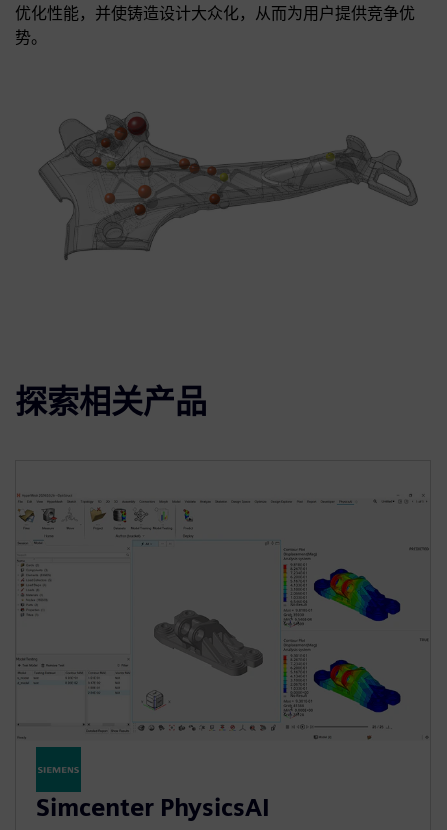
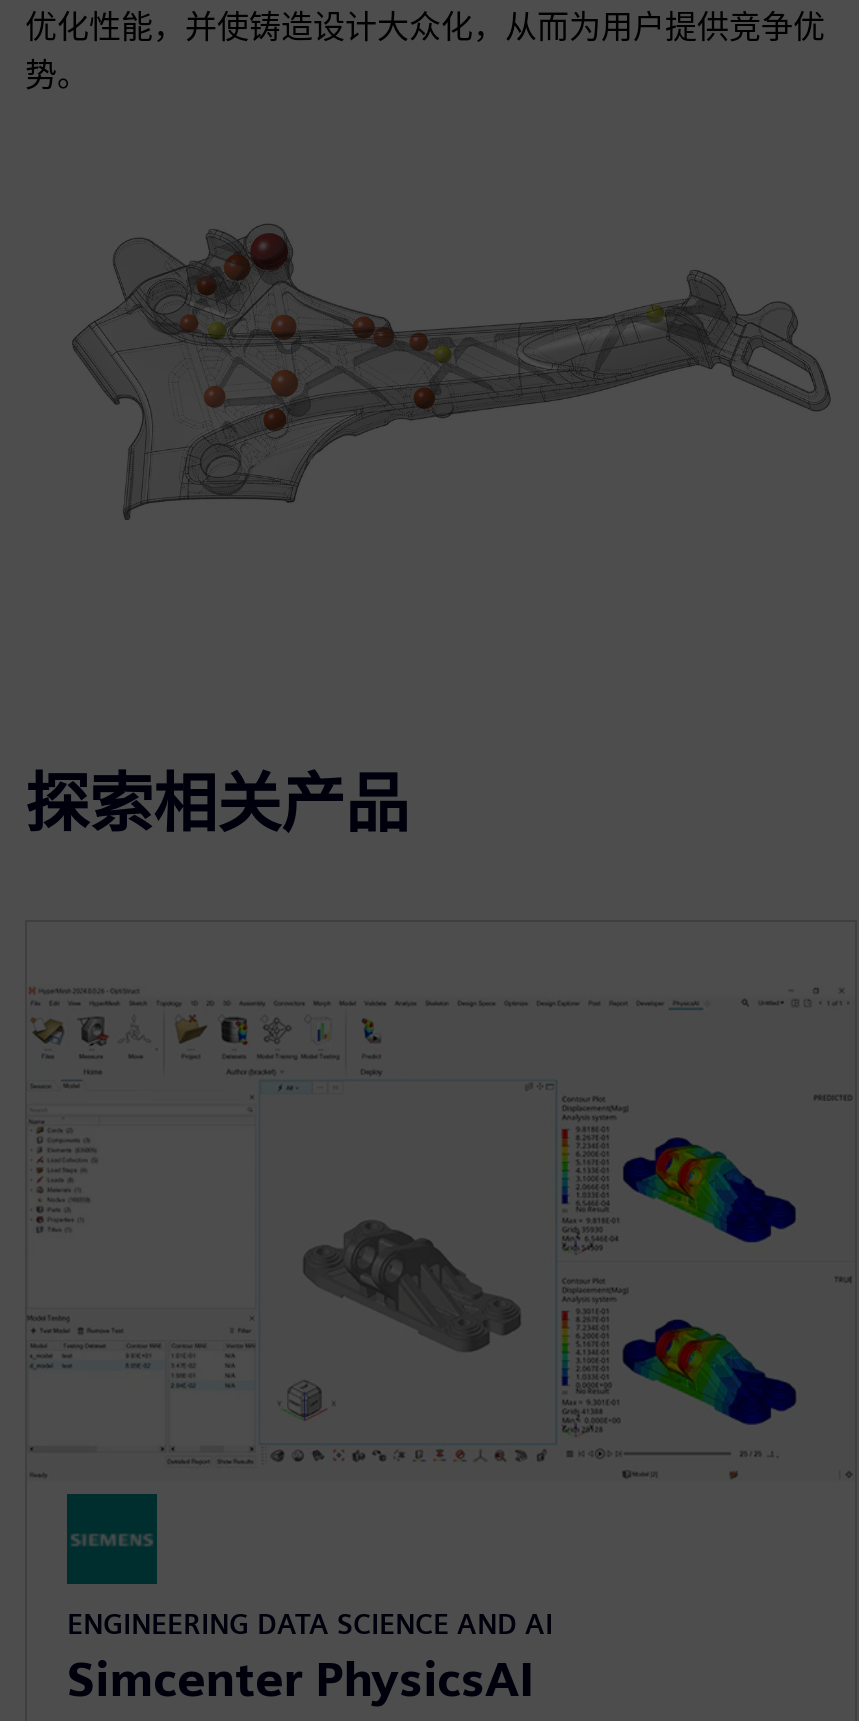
+ ENGINEERING DATA SCIENCE AND AI
